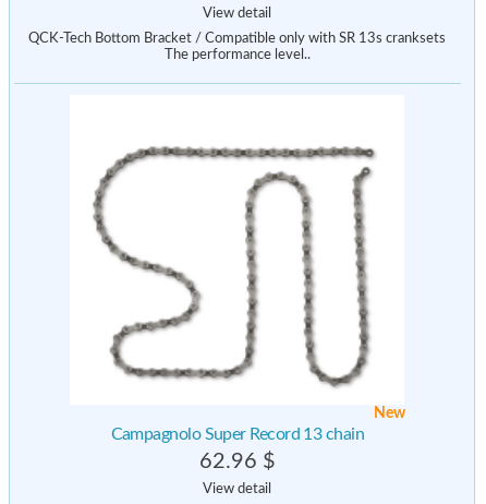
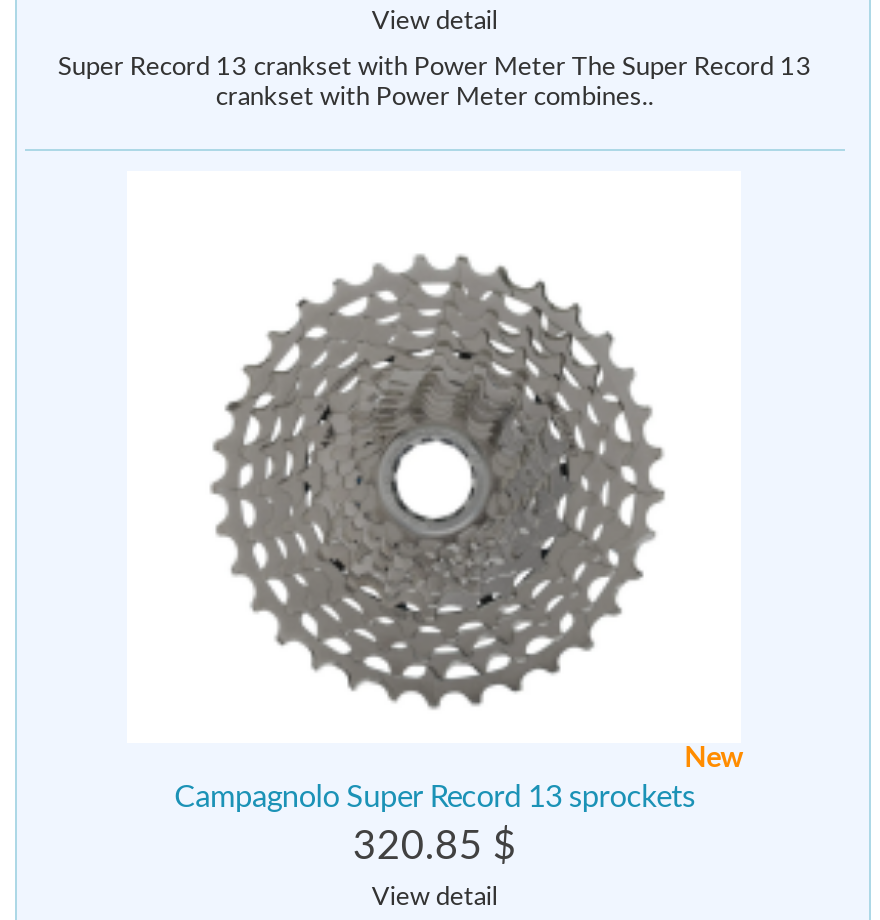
- QCK-Tech Bottom Bracket / Compatible only with SR 13s cranksets
- The performance level..
+ Super Record 13 crankset with Power Meter The Super Record 13
+ crankset with Power Meter combines..

- [image]
- Campagnolo Super Record 13 chain
+ [image]
+ Campagnolo Super Record 13 sprockets

- 62.96 $
+ 320.85 $
